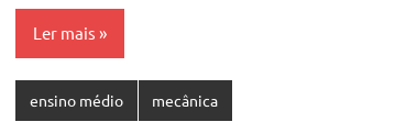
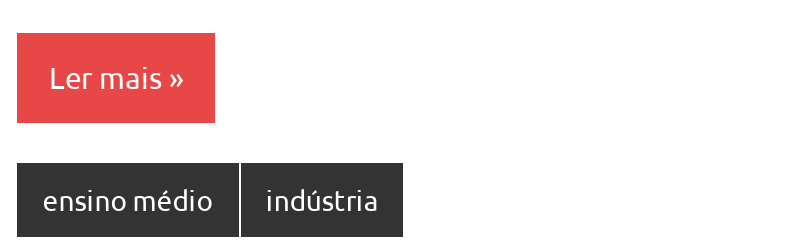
- mecânica
+ indústria
